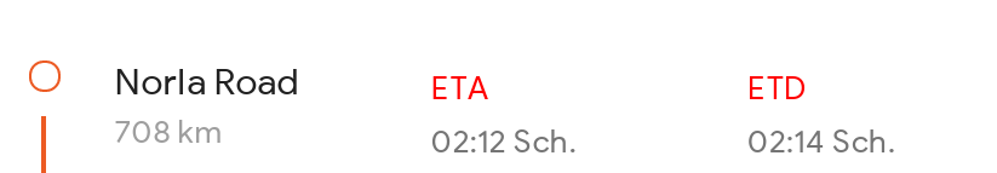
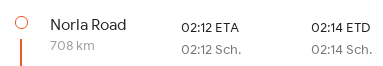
- ETA
+ 02:12 ETA

- ETD
+ 02:14 ETD
